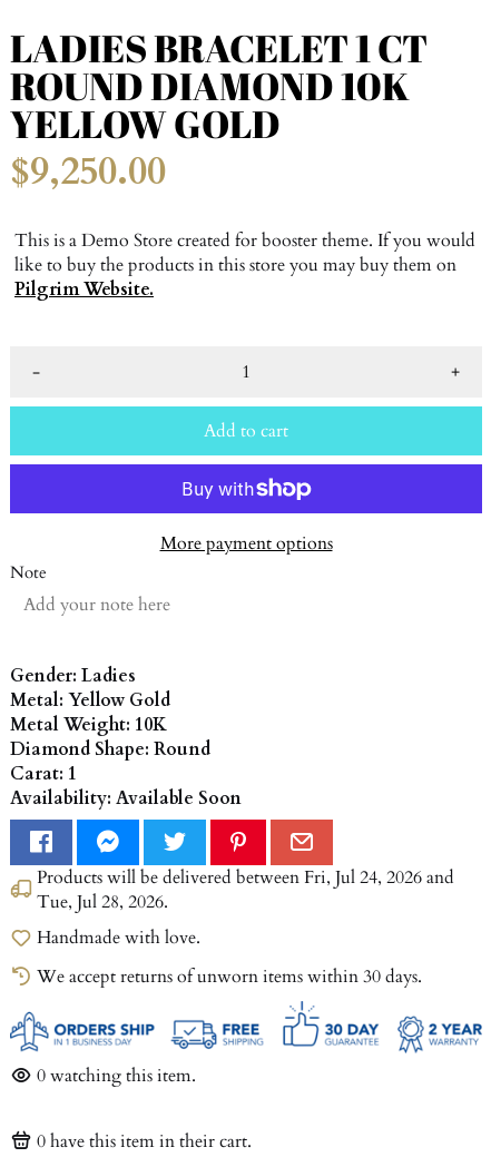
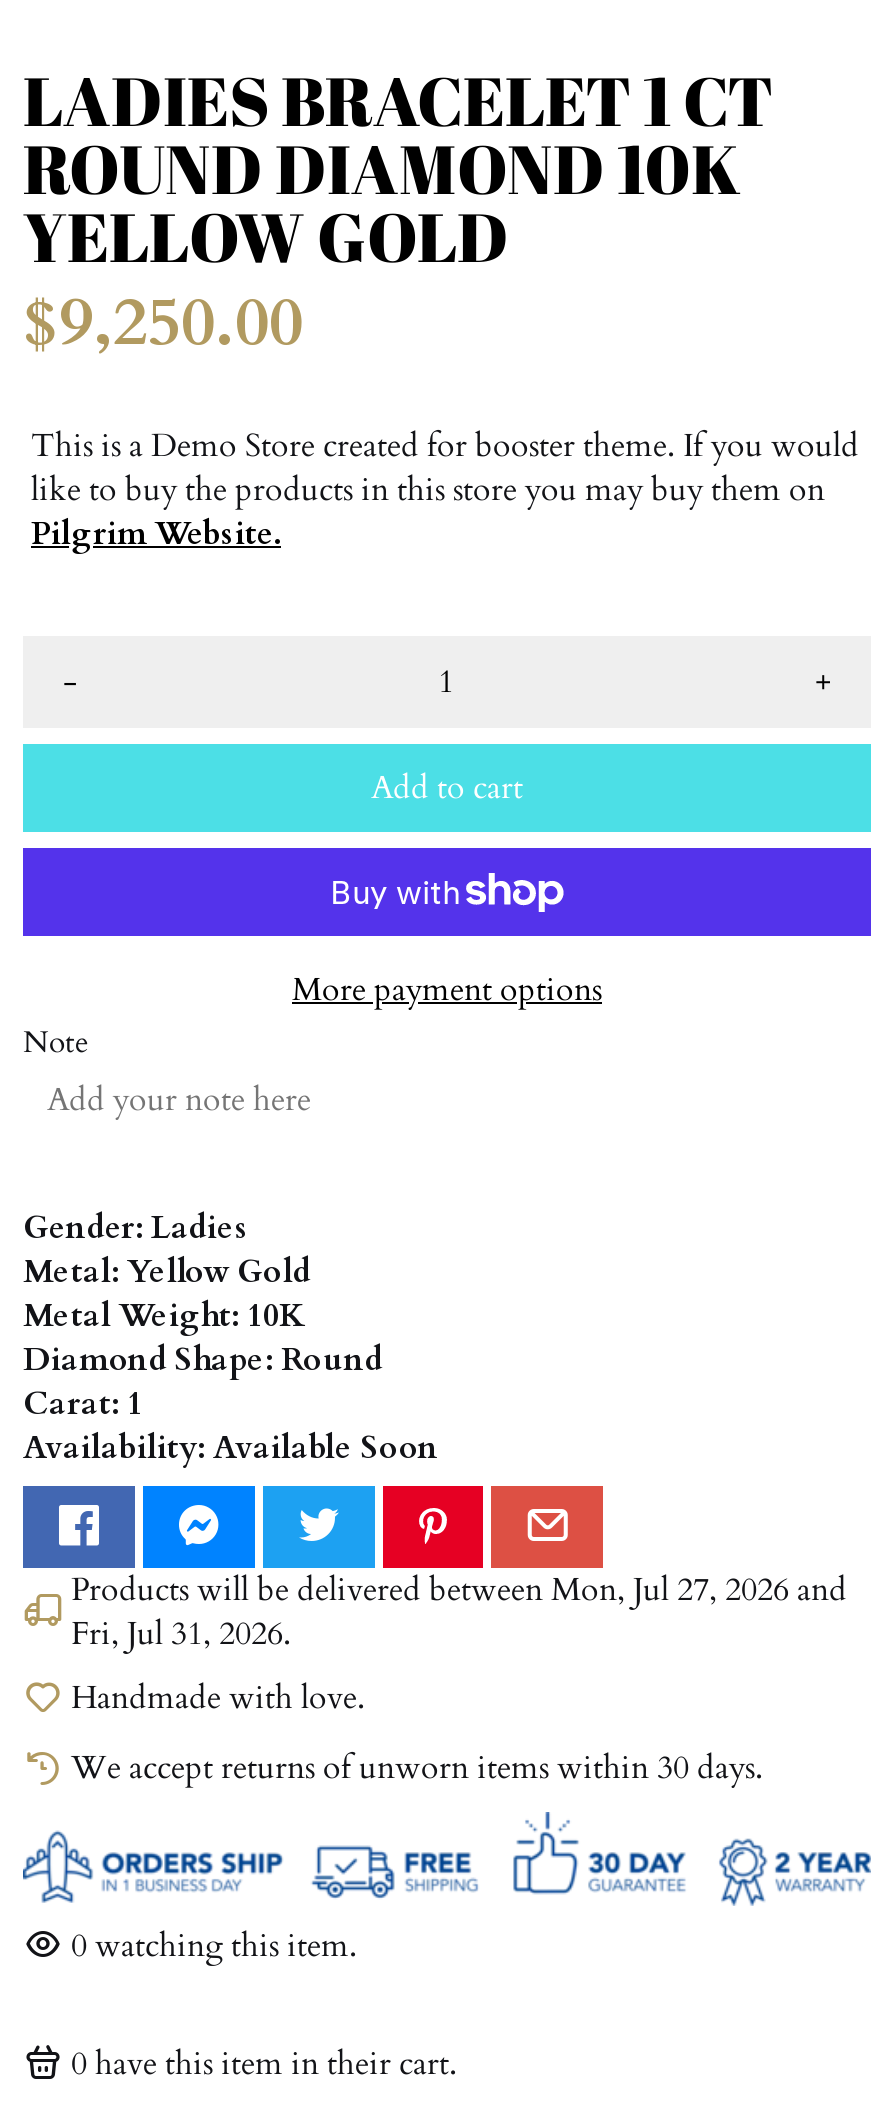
- Products will be delivered betweenFri, Jul 24, 2026 and
+ Products will be delivered betweenMon, Jul 27, 2026 and

- Tue, Jul 28, 2026.
+ Fri, Jul 31, 2026.
